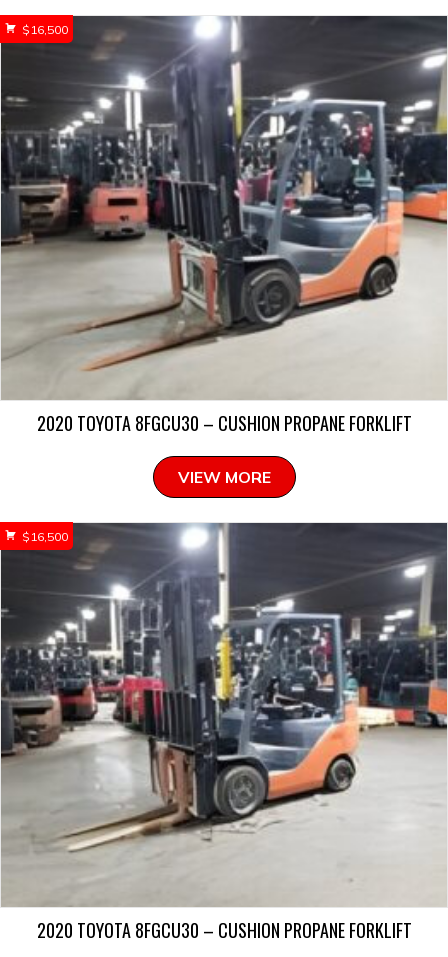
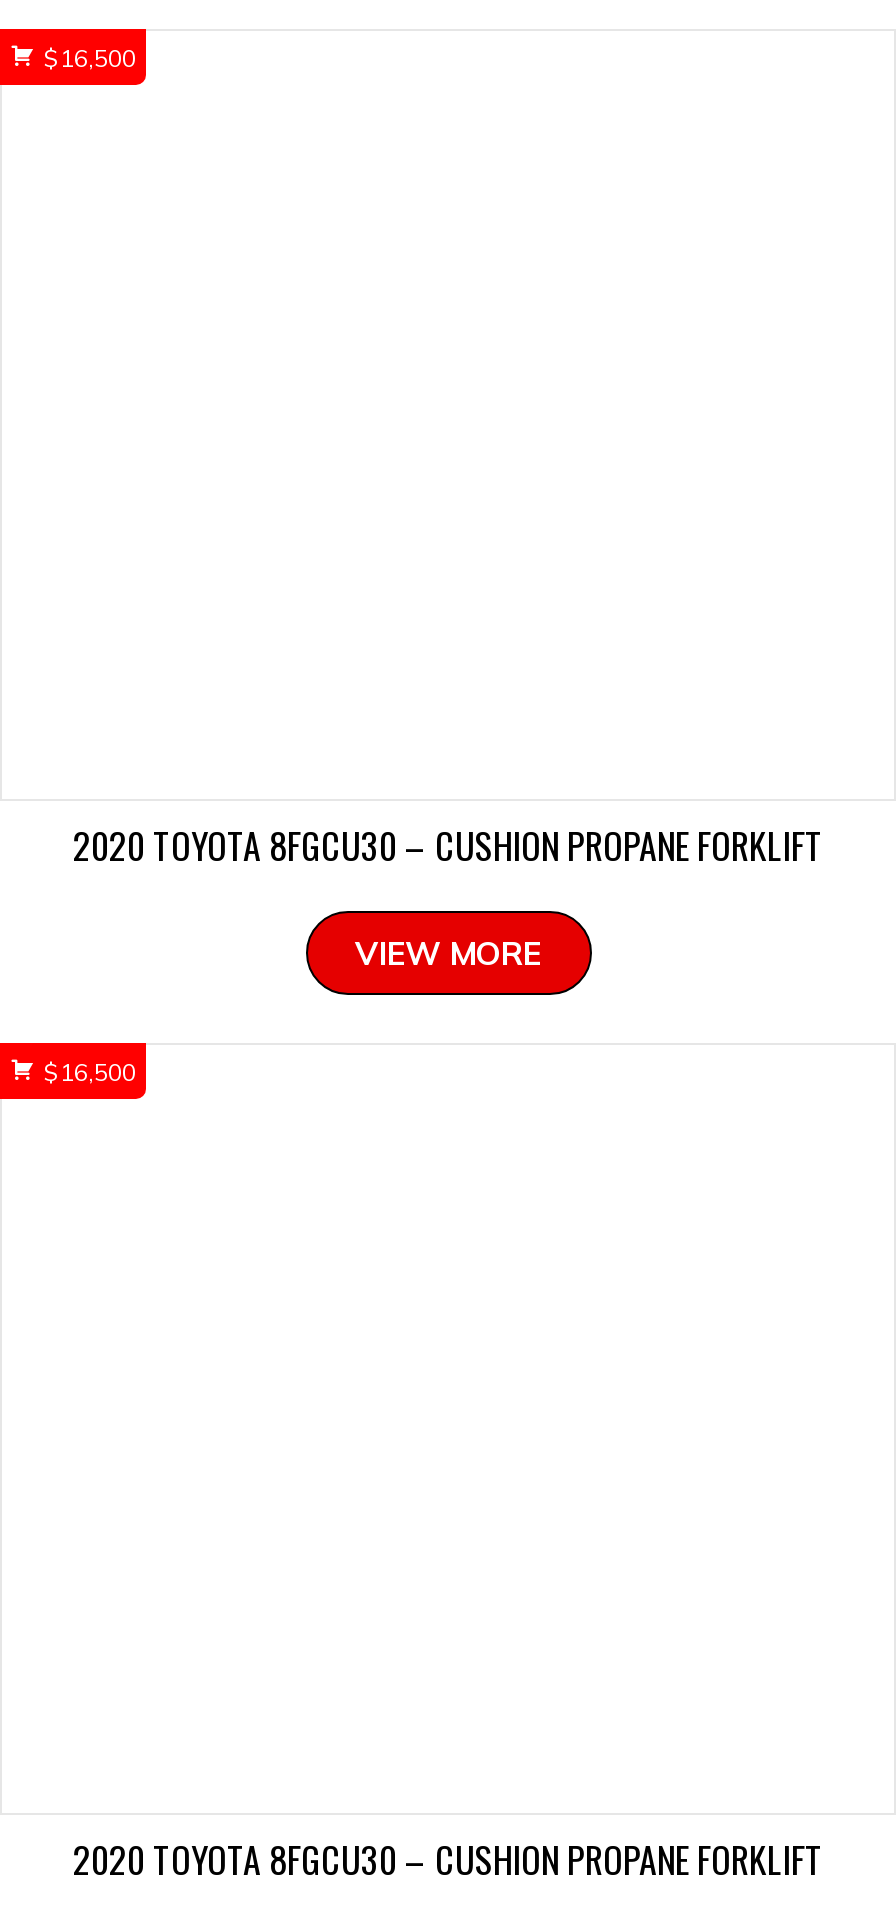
- [image]

- [image]
